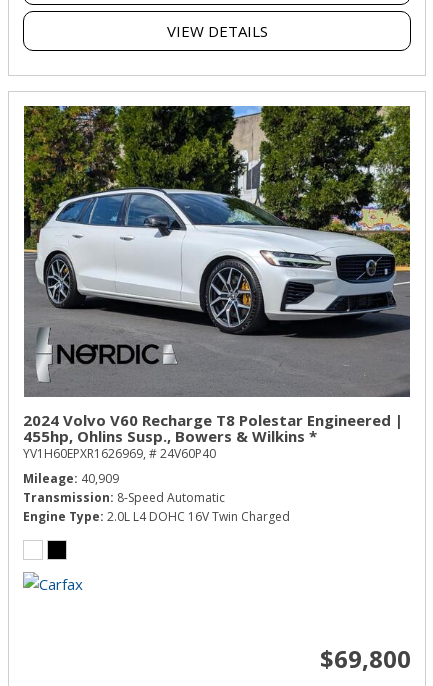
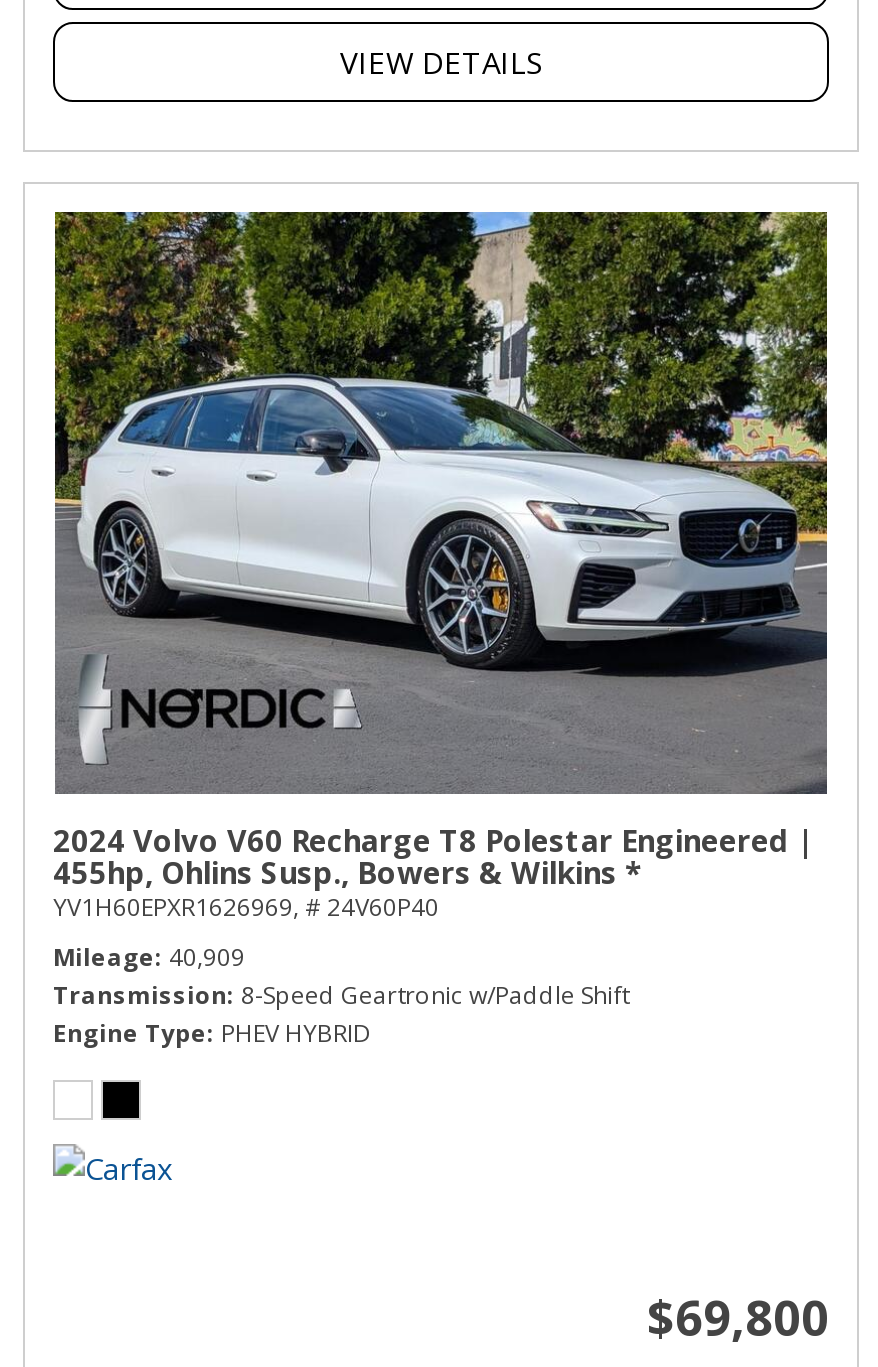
- Transmission 8-Speed Automatic
- Engine Type 2.0L L4 DOHC 16V Twin Charged
+ Transmission 8-Speed Geartronic w/Paddle Shift
+ Engine Type PHEV HYBRID
